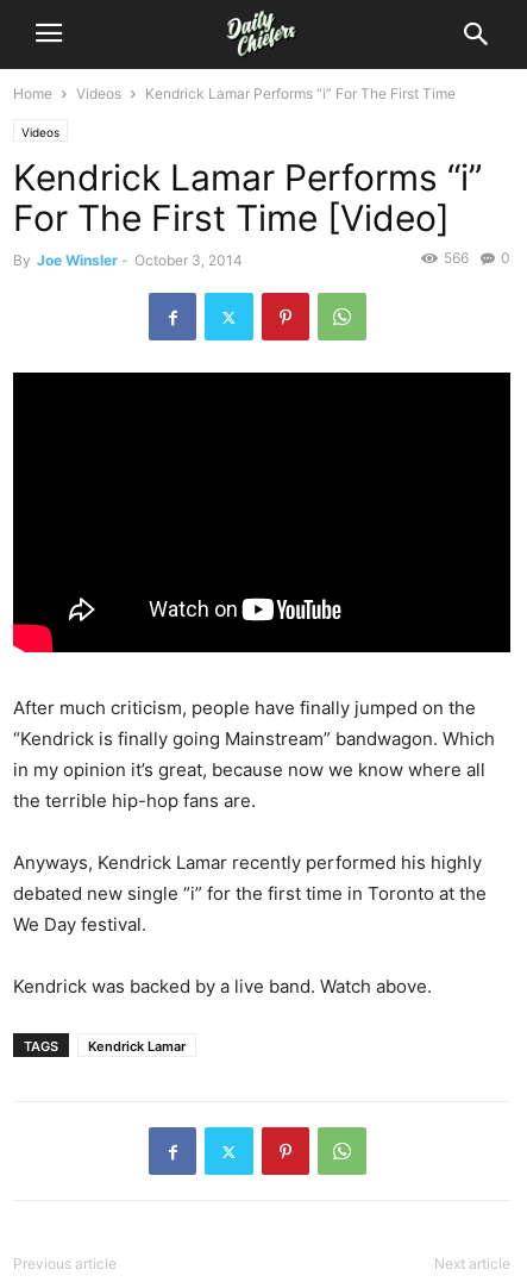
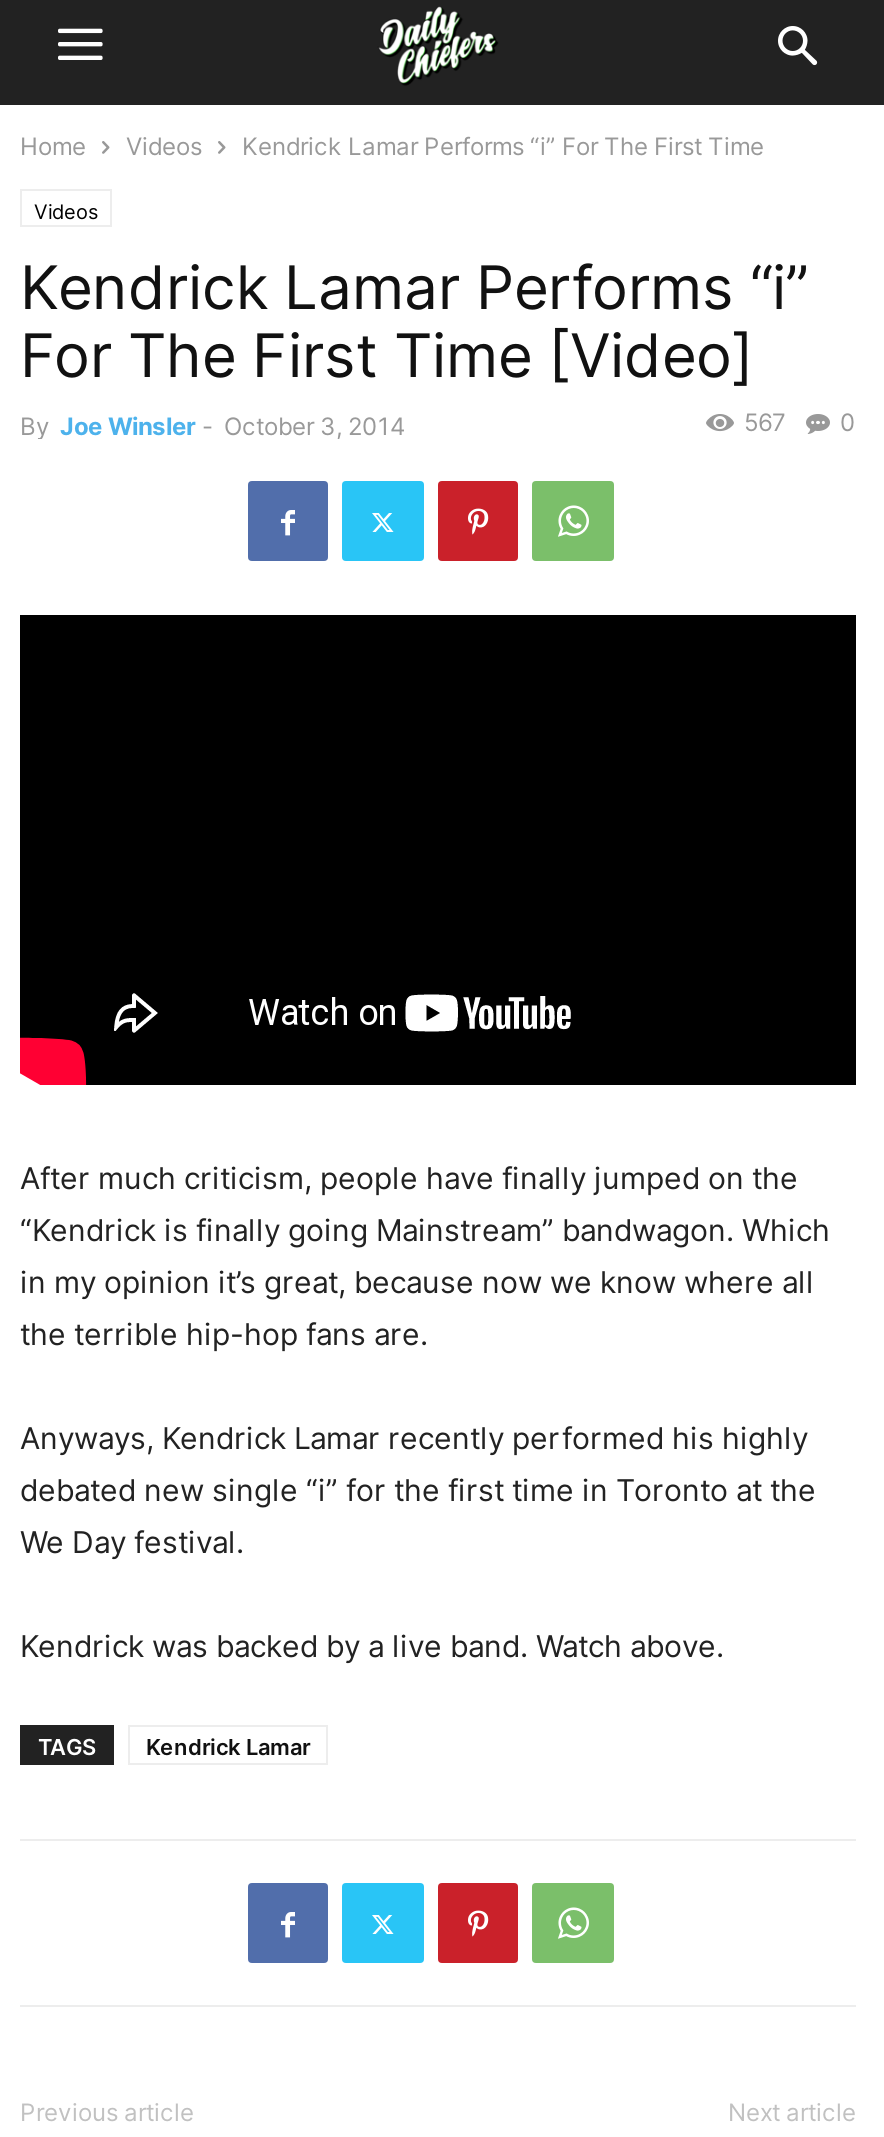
- 566 0
+ 567 0
